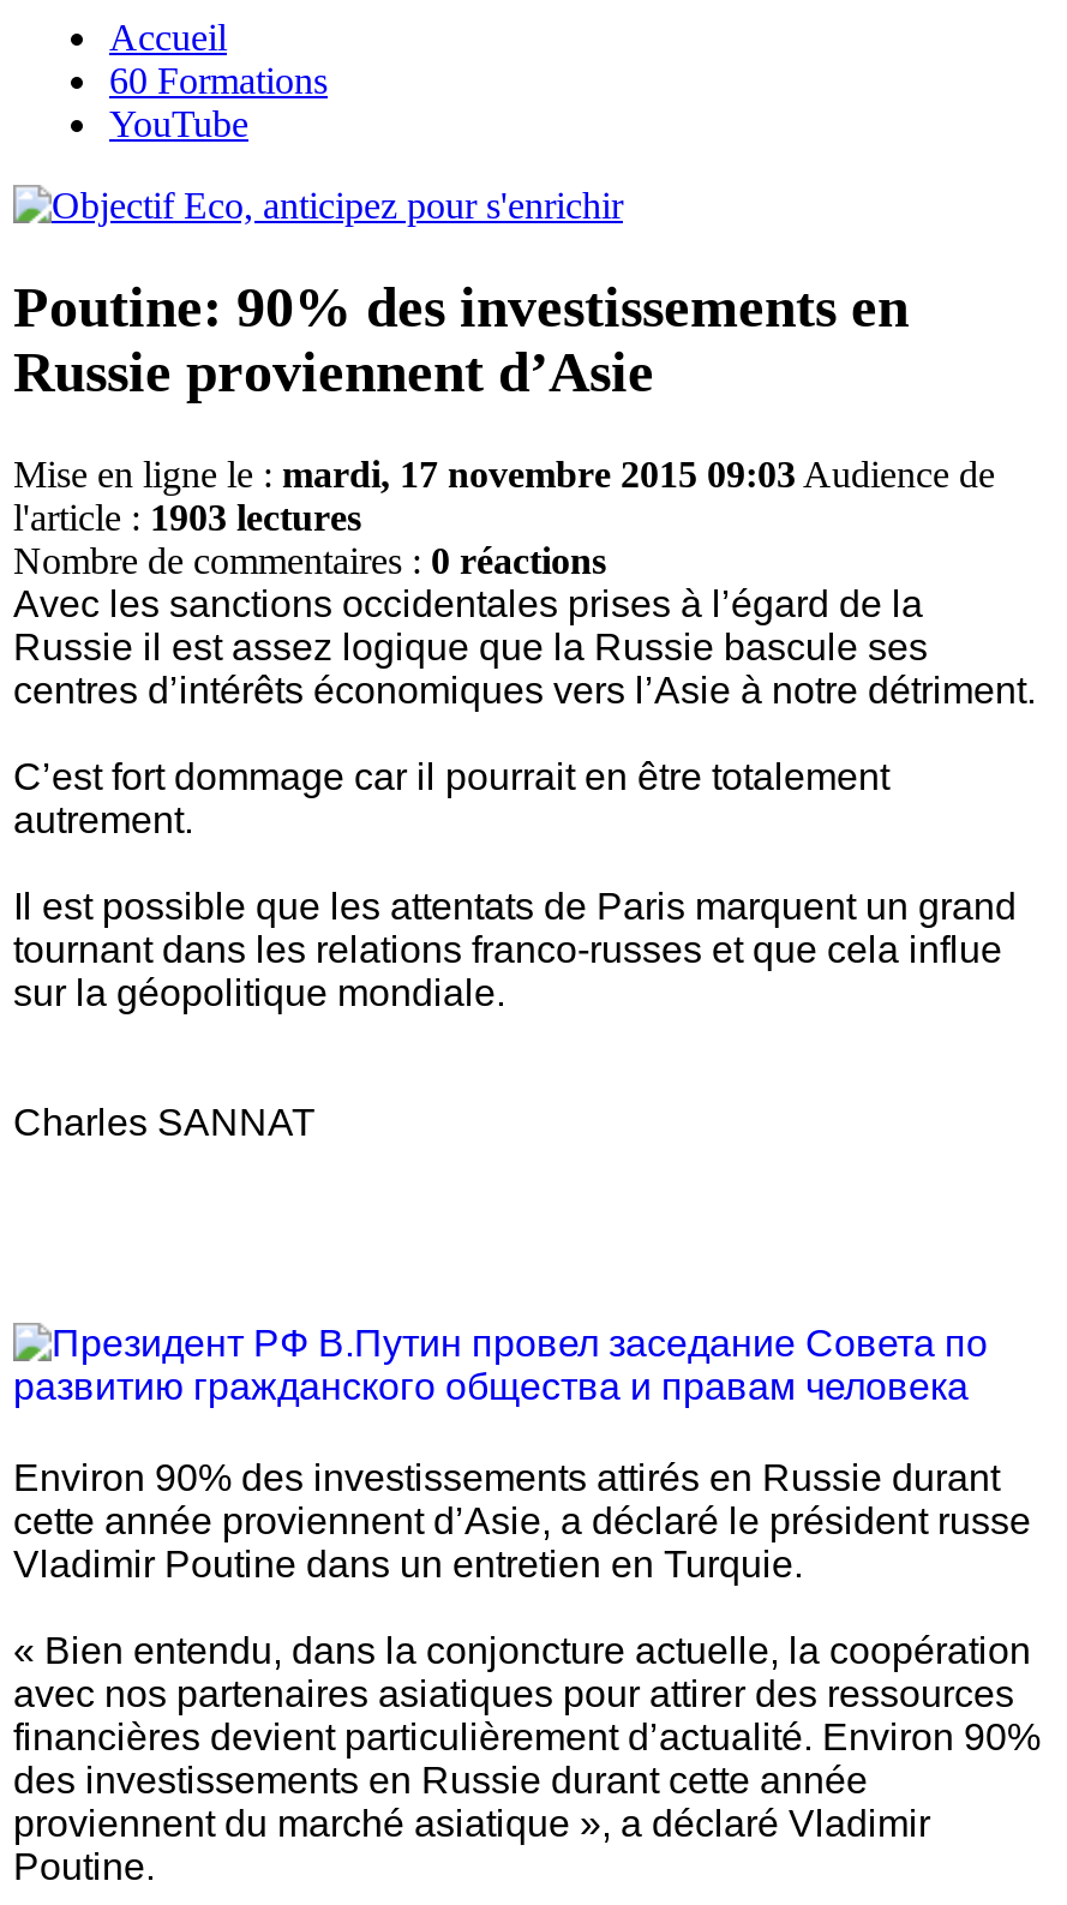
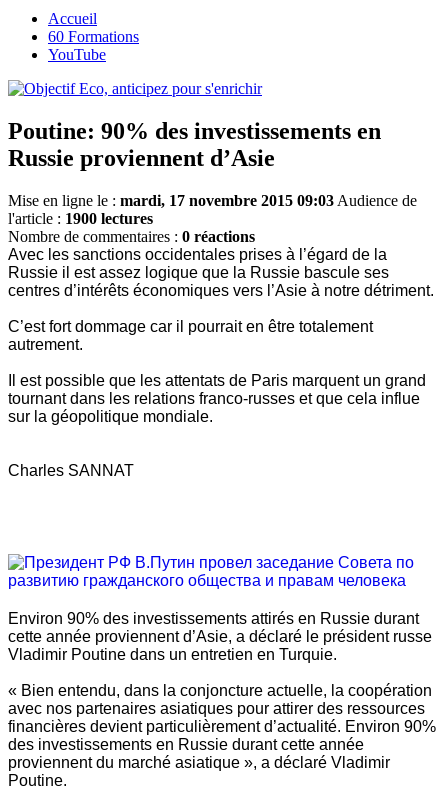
- l'article : 1903 lectures
+ l'article : 1900 lectures
